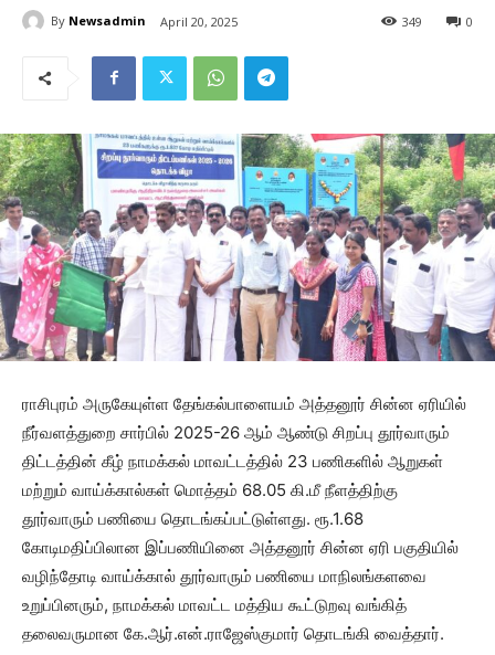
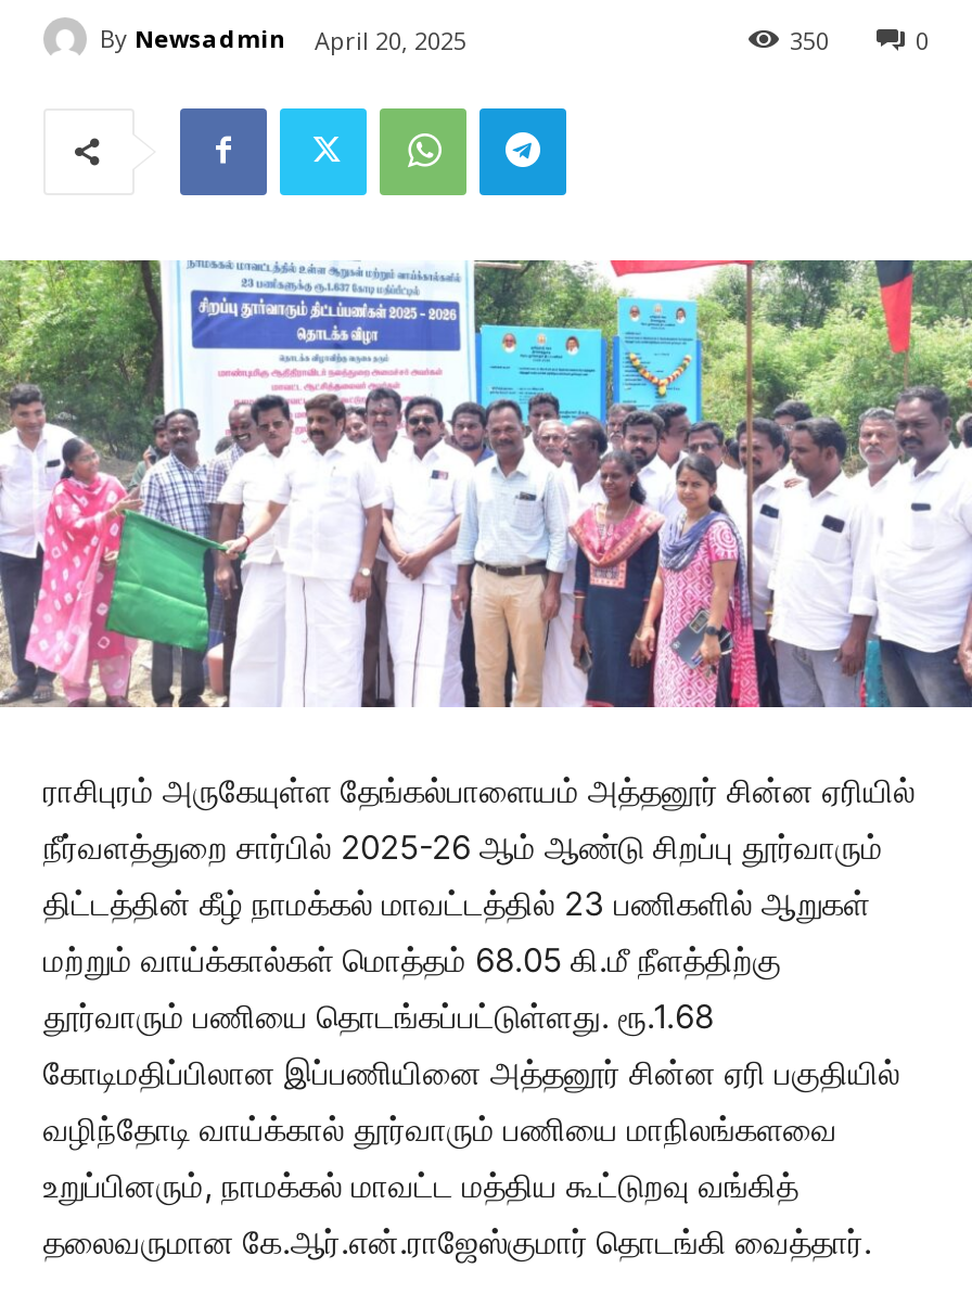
- 349
+ 350
